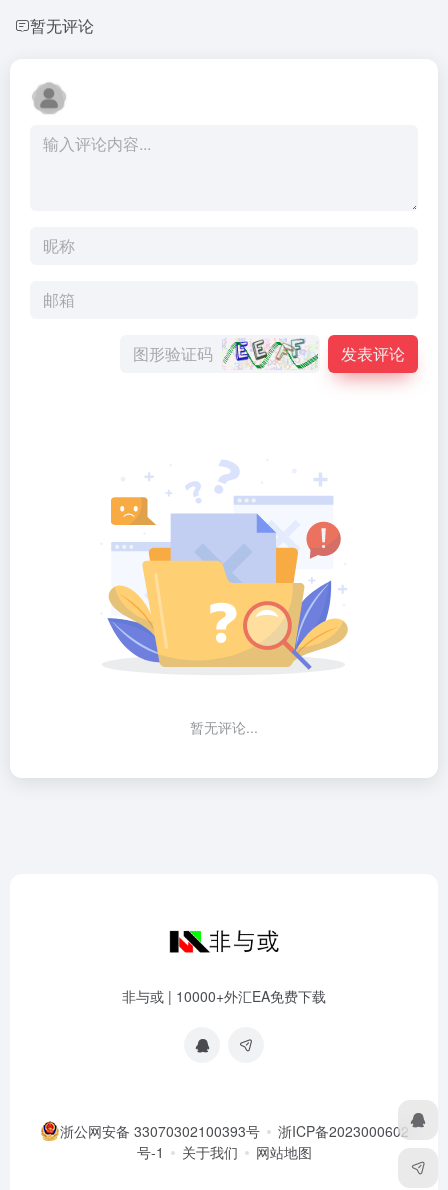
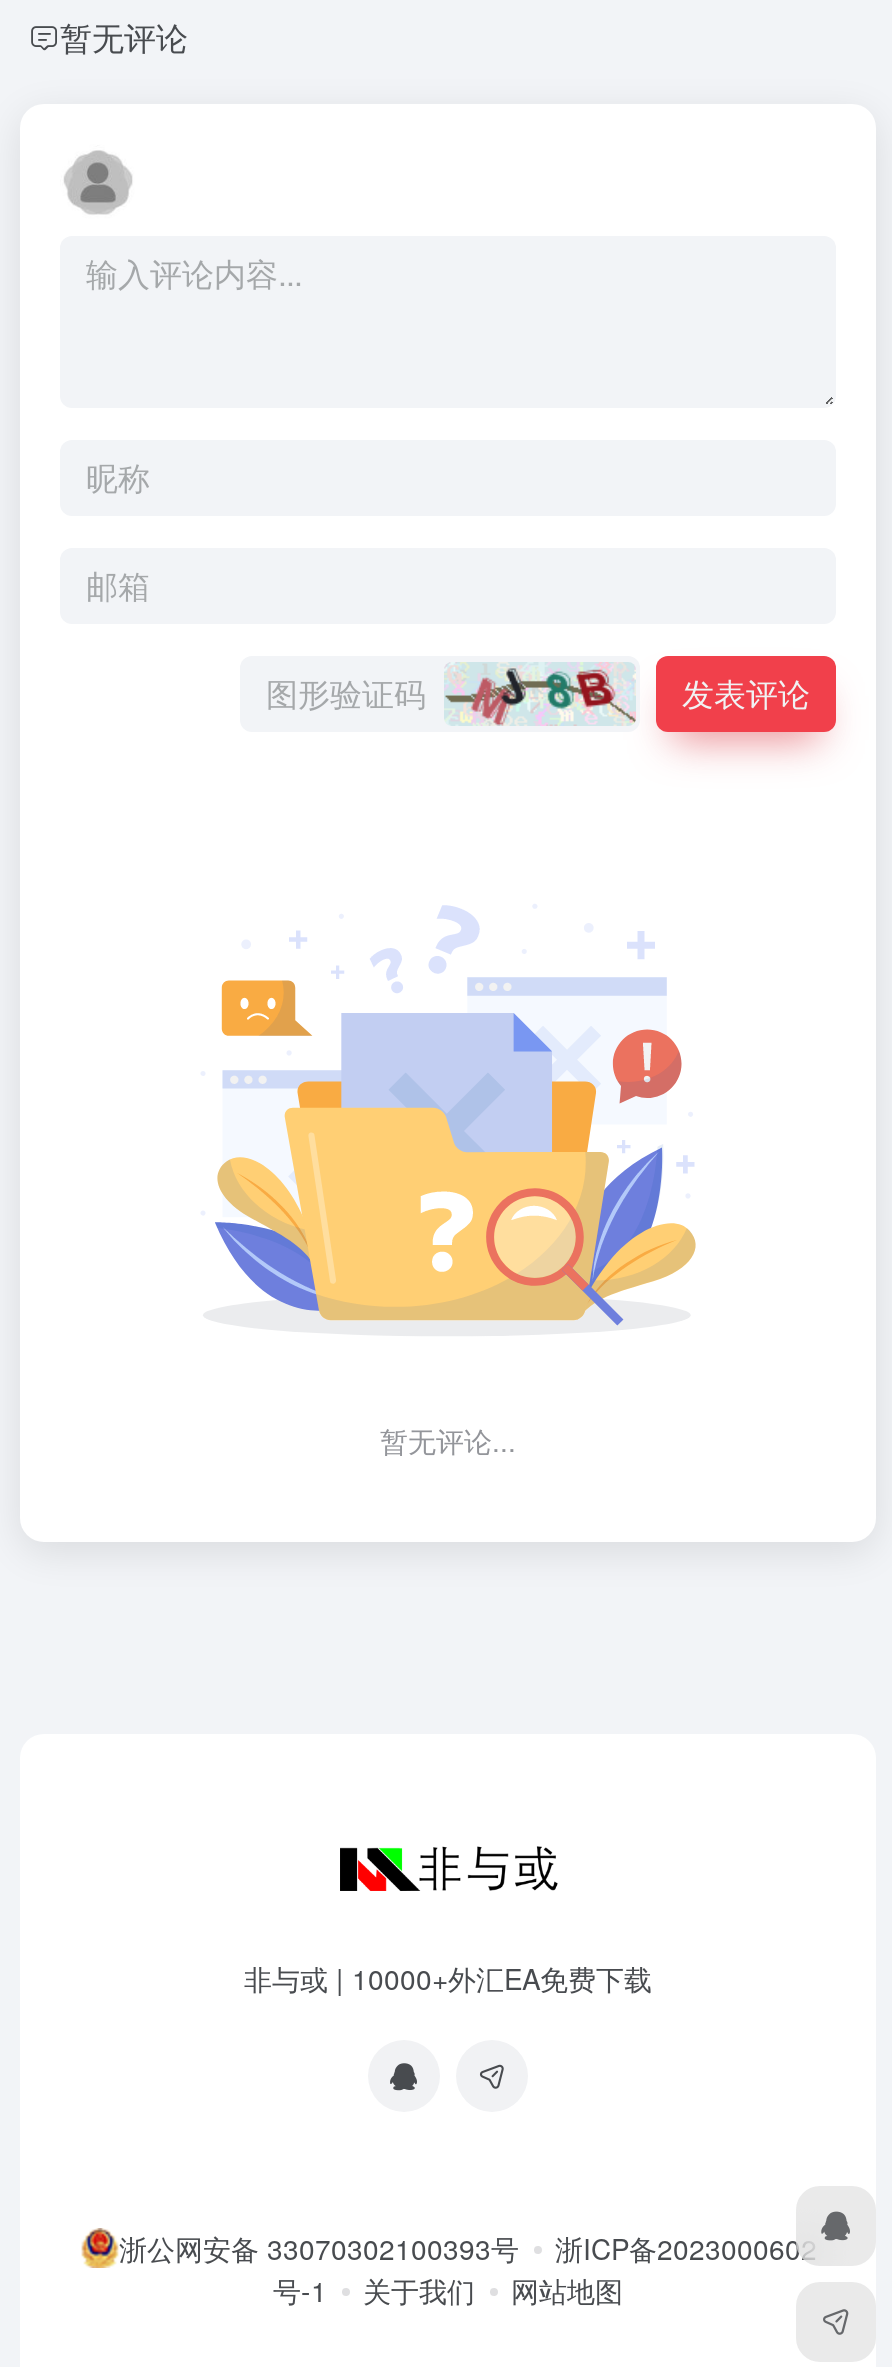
- [image]
+ [image]
